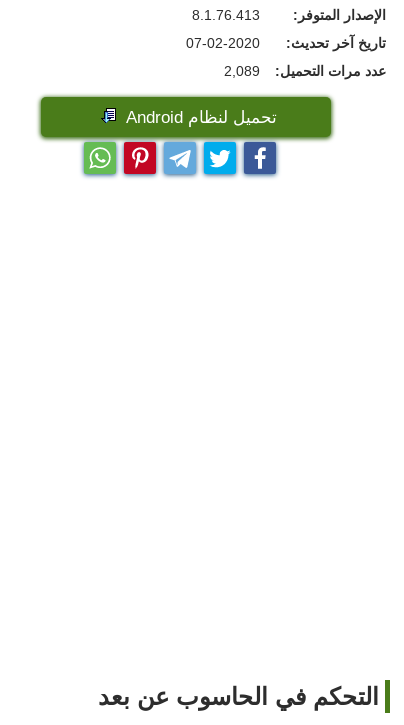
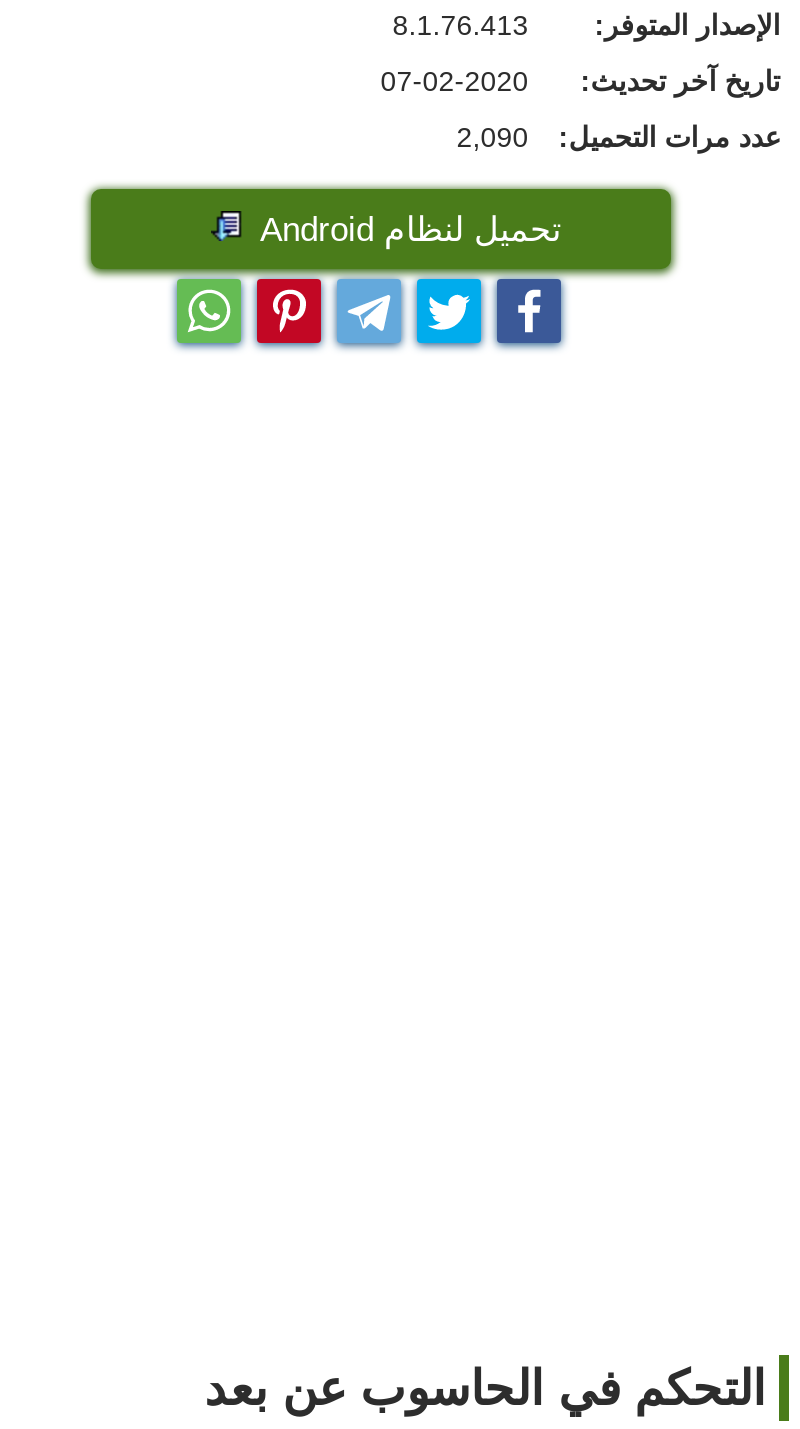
- عدد مرات التحميل: 2,089
+ عدد مرات التحميل: 2,090
